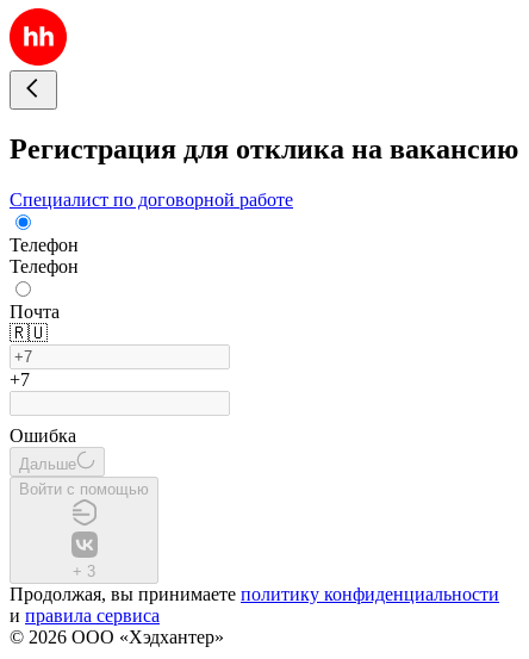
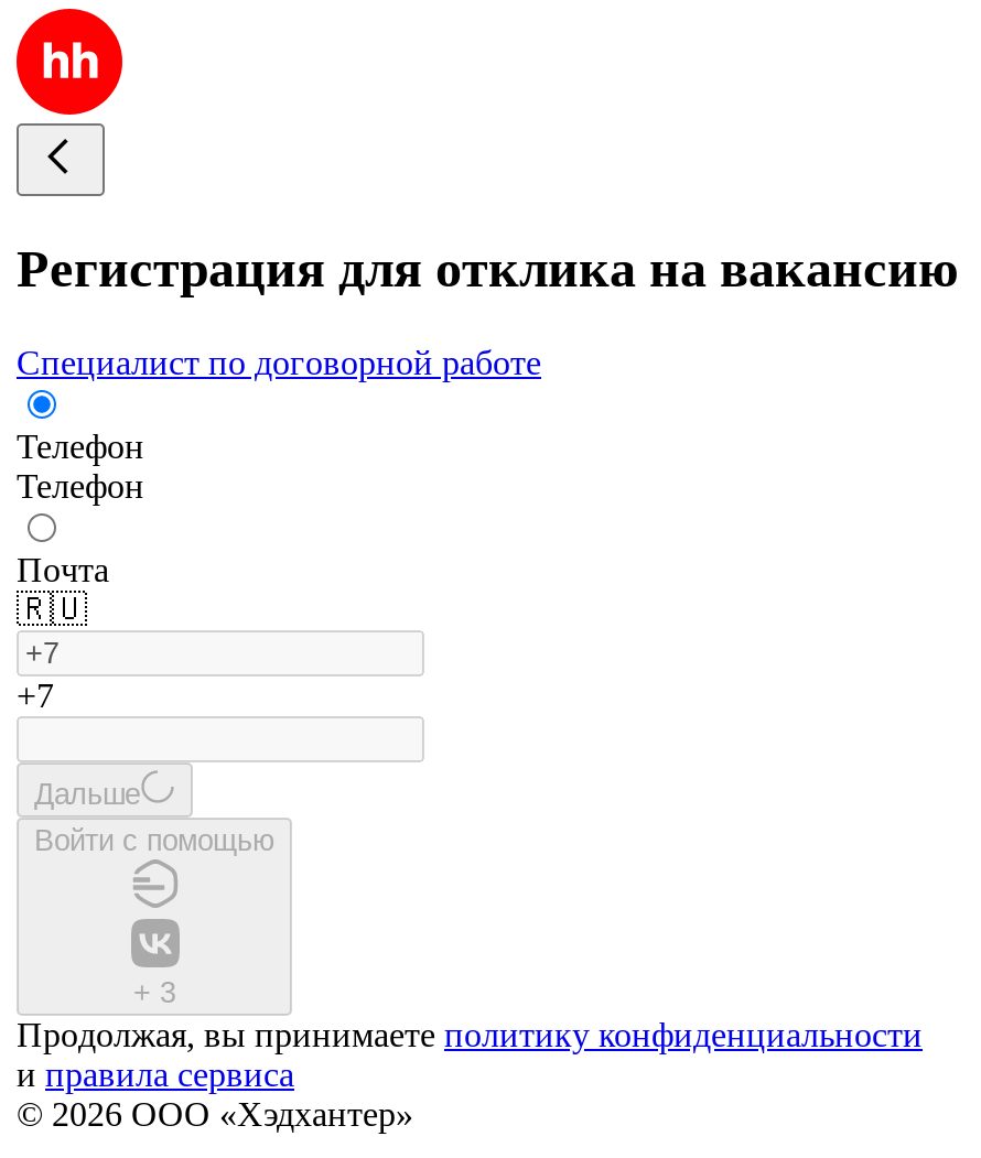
- Ошибка
